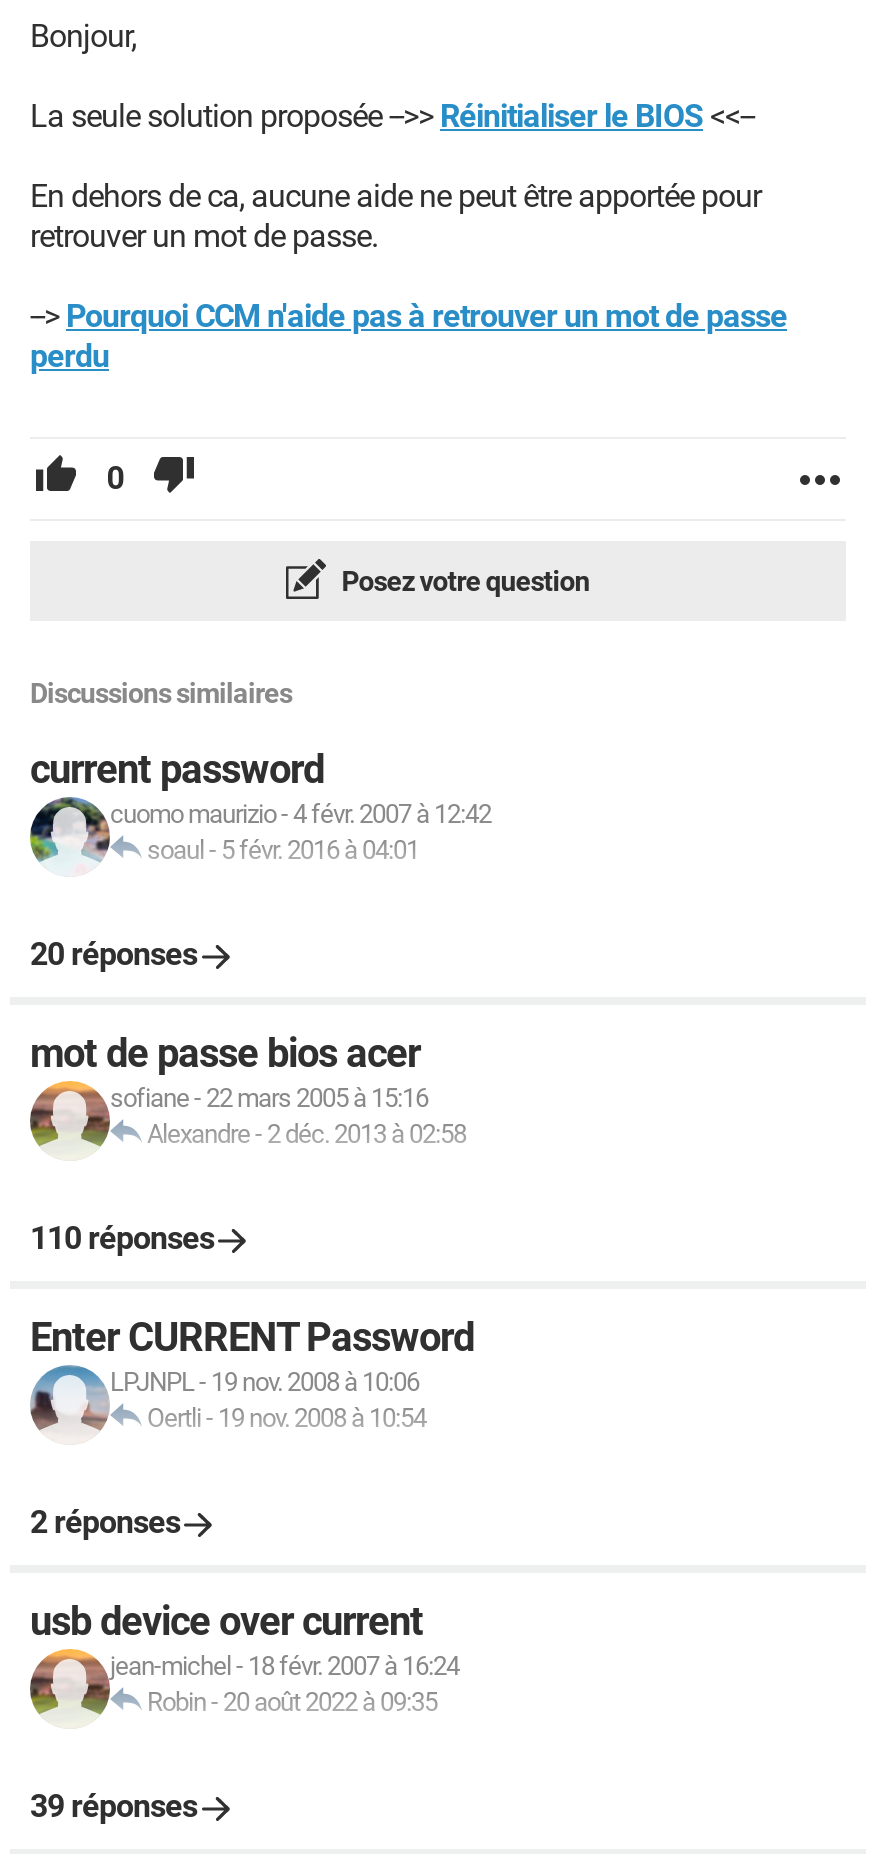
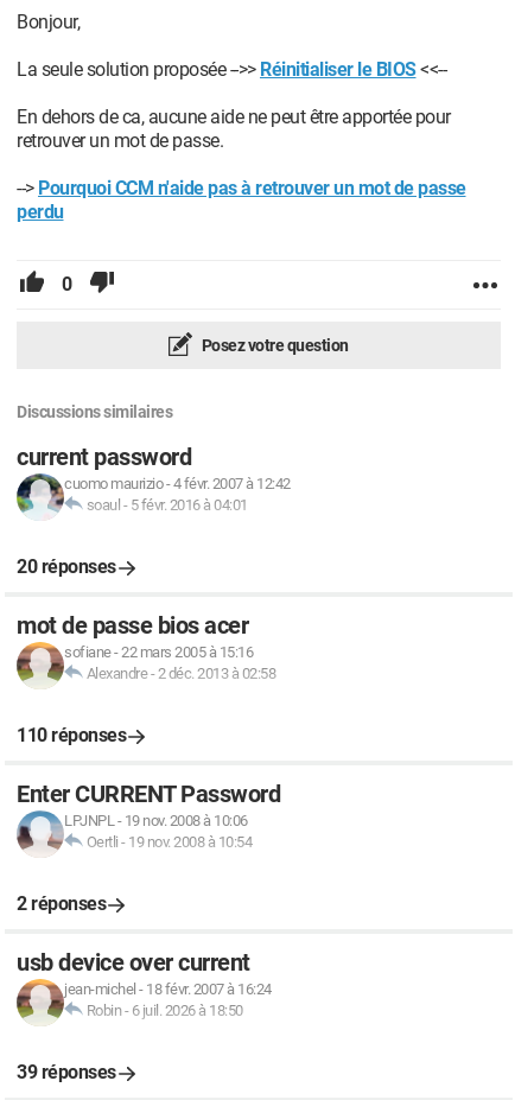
- Robin- 20 août 2022 à 09:35
+ Robin- 6 juil. 2026 à 18:50
